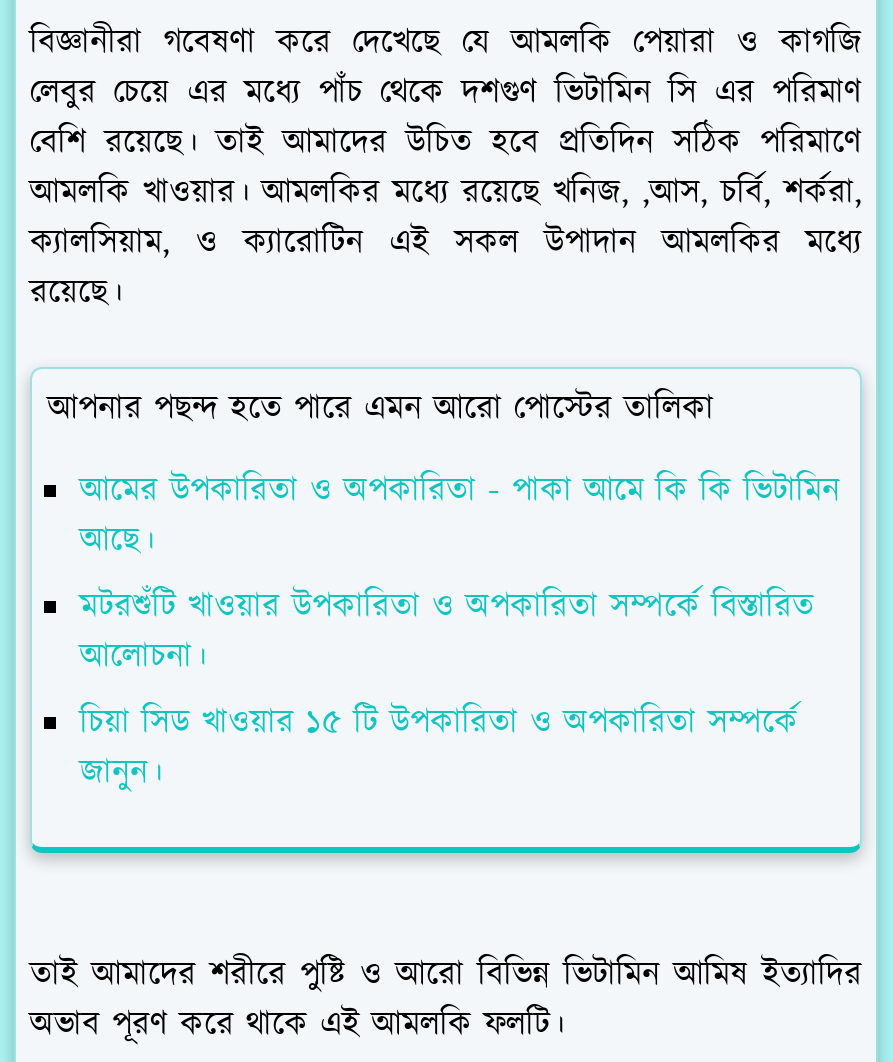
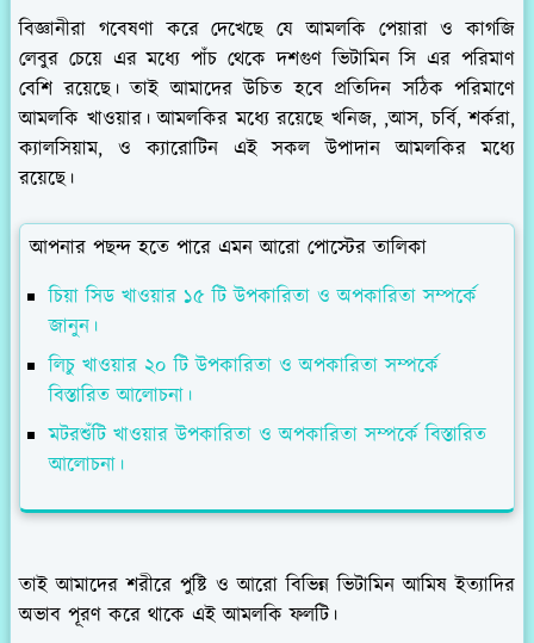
- আমের উপকারিতা ও অপকারিতা - পাকা আমে কি কি ভিটামিন
- আছে।

moved down: মটরশুঁটি খাওয়ার উপকারিতা ও অপকারিতা সম্পর্কে বিস্তারিত | আলোচনা।

moved up: চিয়া সিড খাওয়ার ১৫ টি উপকারিতা ও অপকারিতা সম্পর্কে | জানুন।

+ লিচু খাওয়ার ২০ টি উপকারিতা ও অপকারিতা সম্পর্কে
+ বিস্তারিত আলোচনা।
